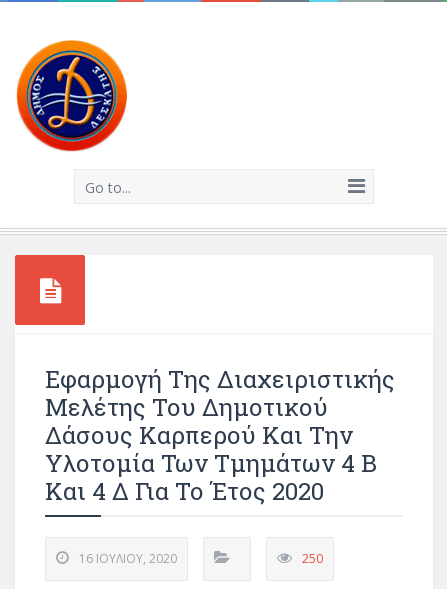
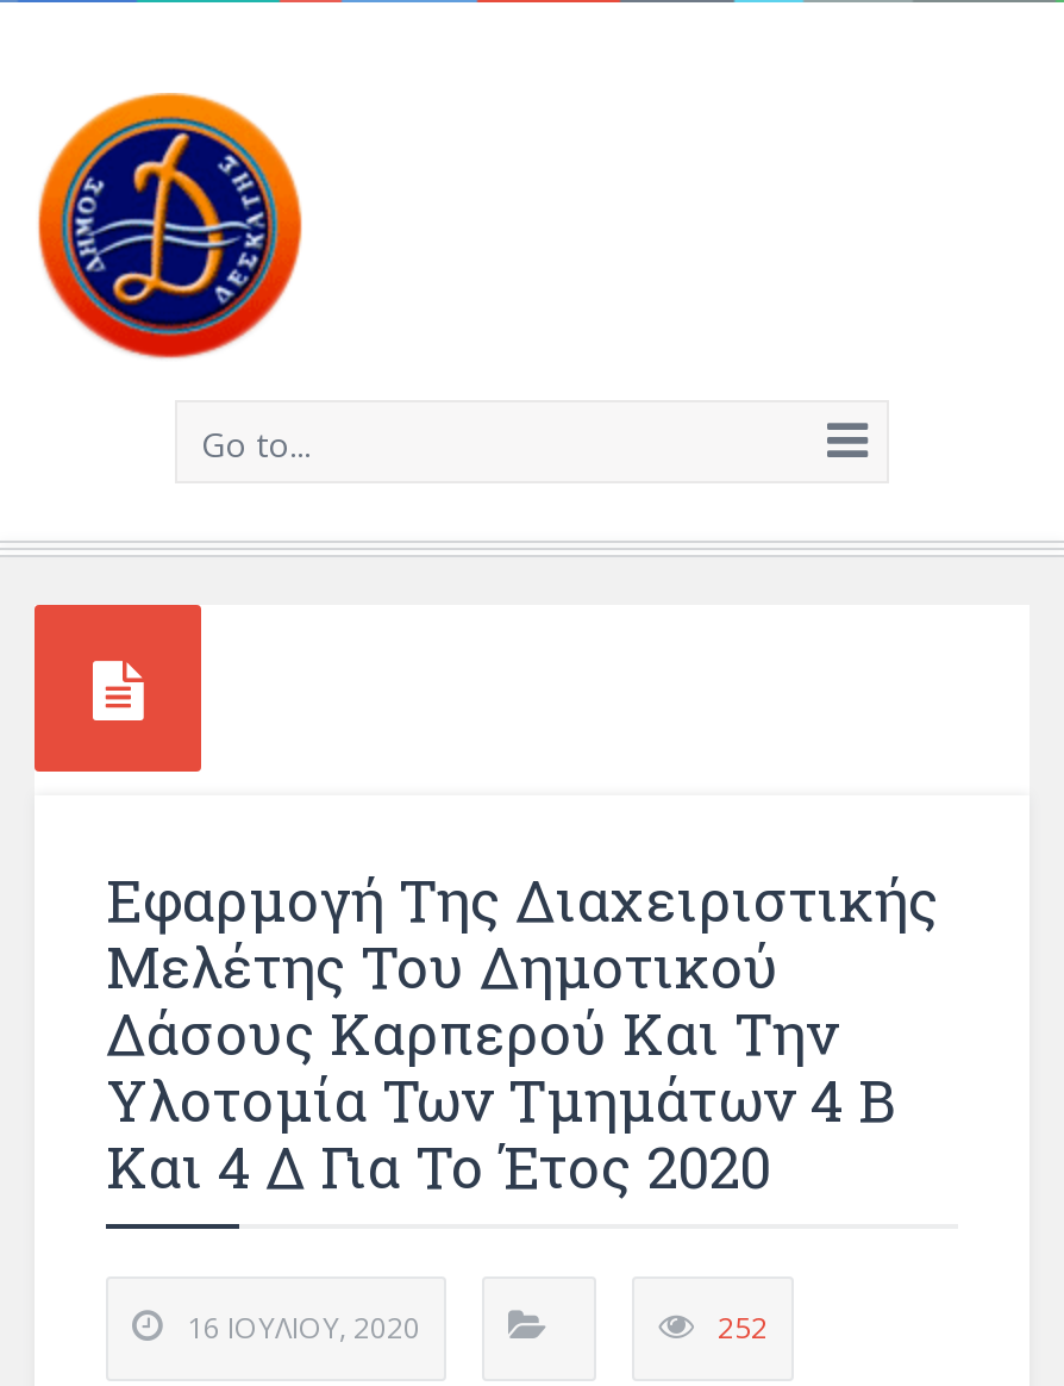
- 250
+ 252
